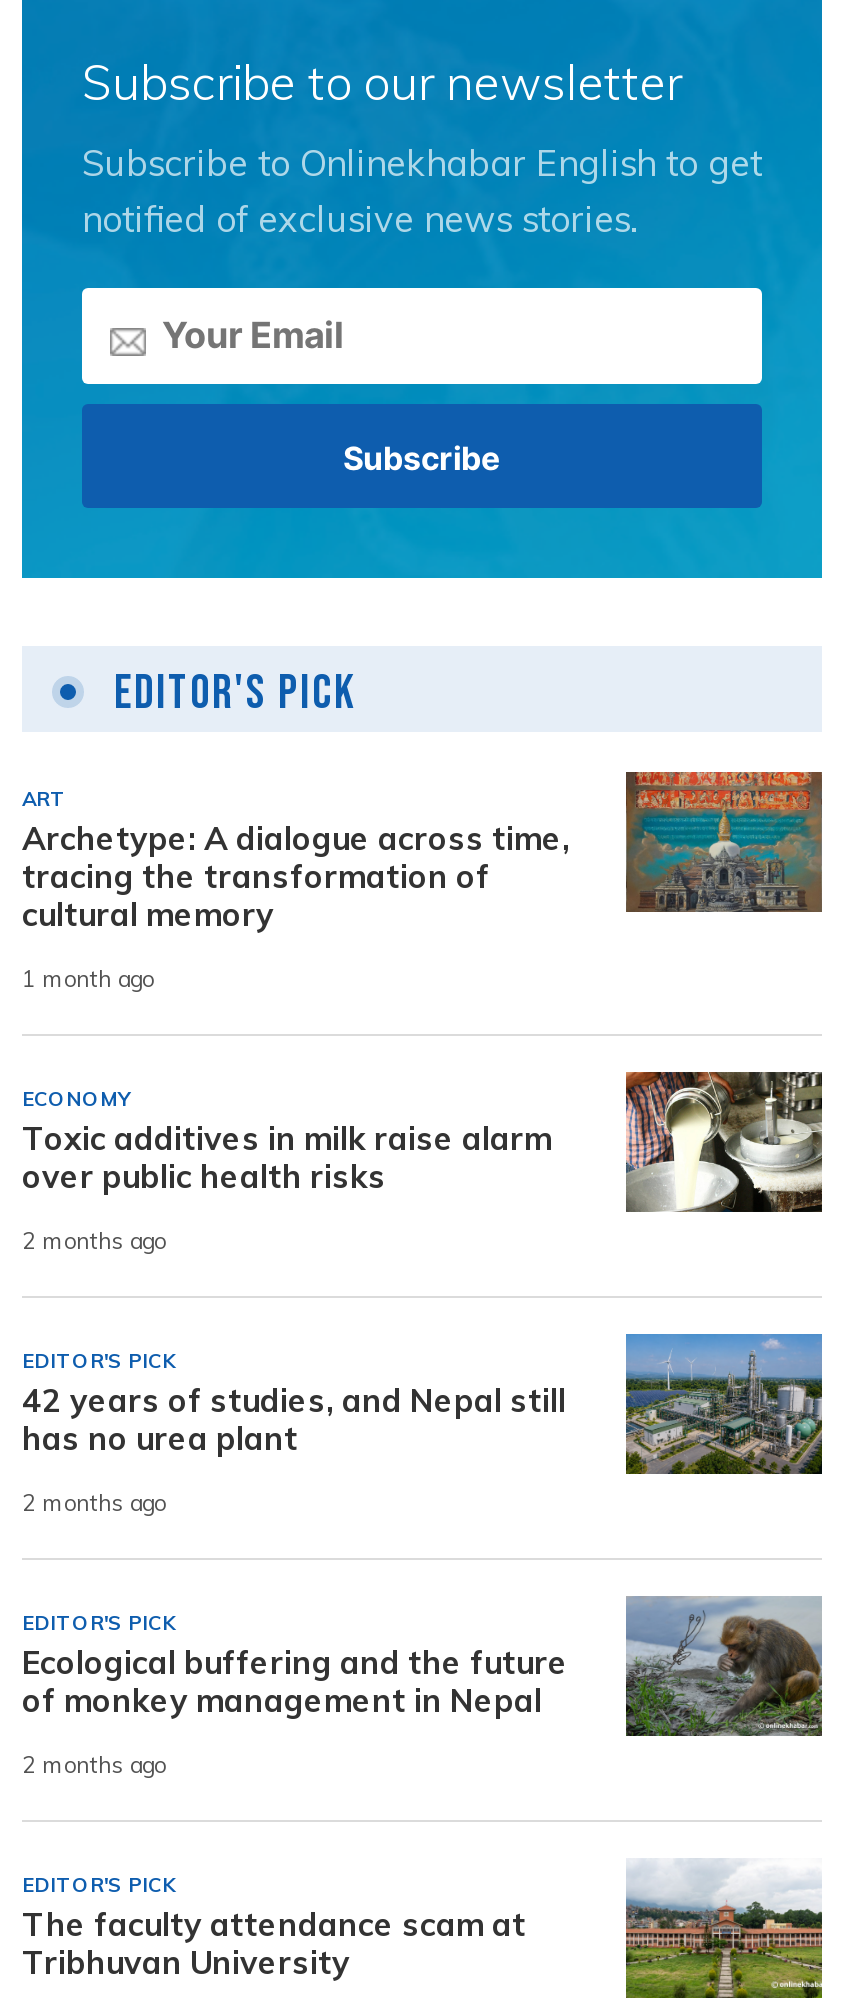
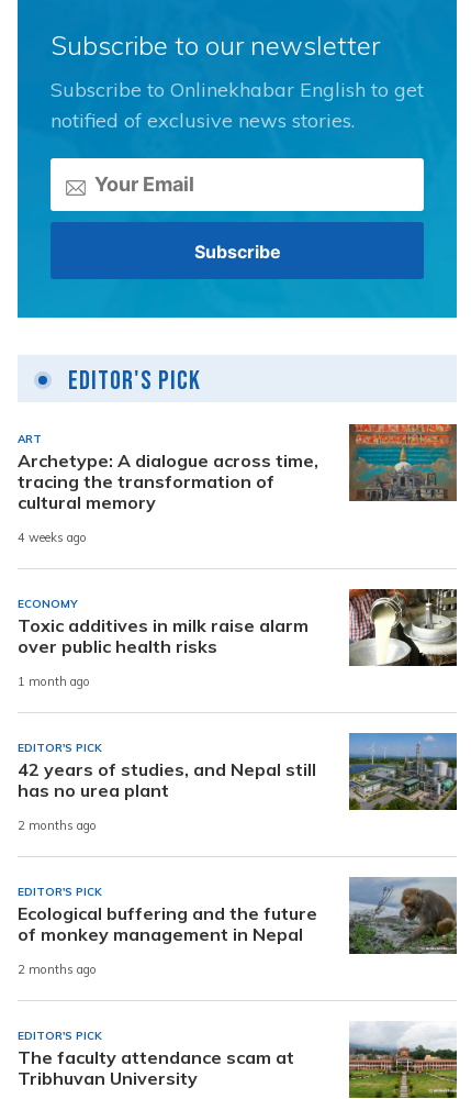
- 1 month ago
+ 4 weeks ago

- 2 months ago
+ 1 month ago
